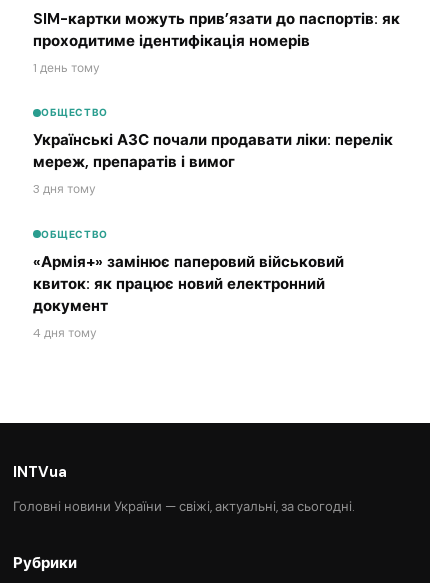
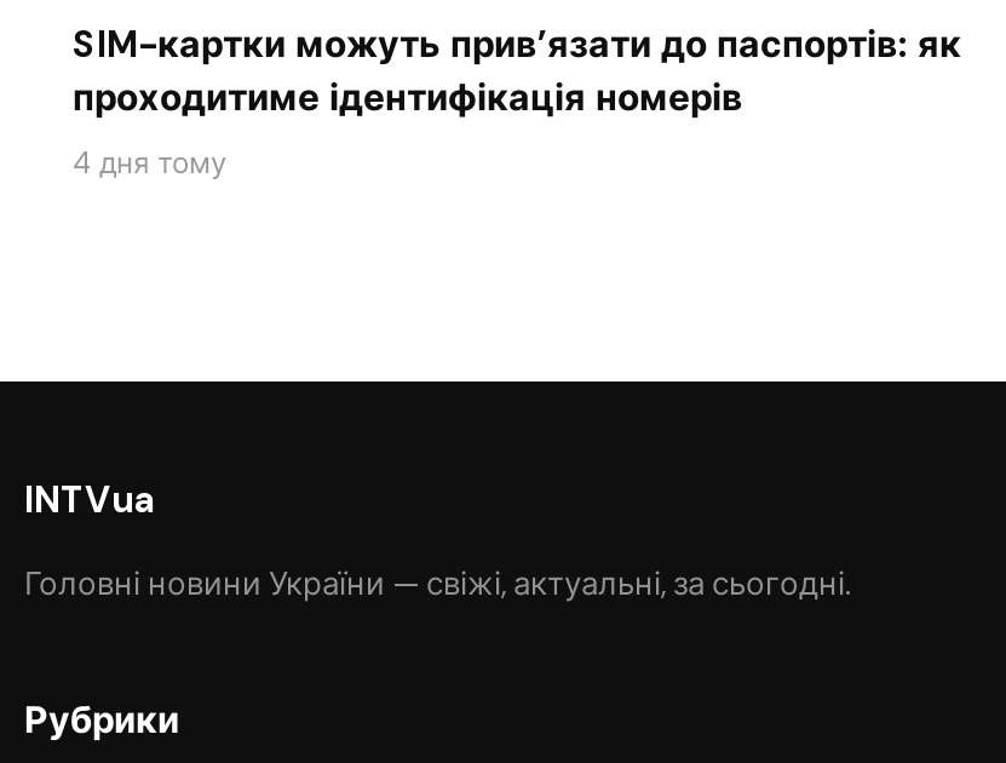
- 1 день тому
- ОБЩЕСТВО
- Українські АЗС почали продавати ліки: перелік
- мереж, препаратів і вимог
- 3 дня тому
- ОБЩЕСТВО
- «Армія+» замінює паперовий військовий
- квиток: як працює новий електронний
- документ
